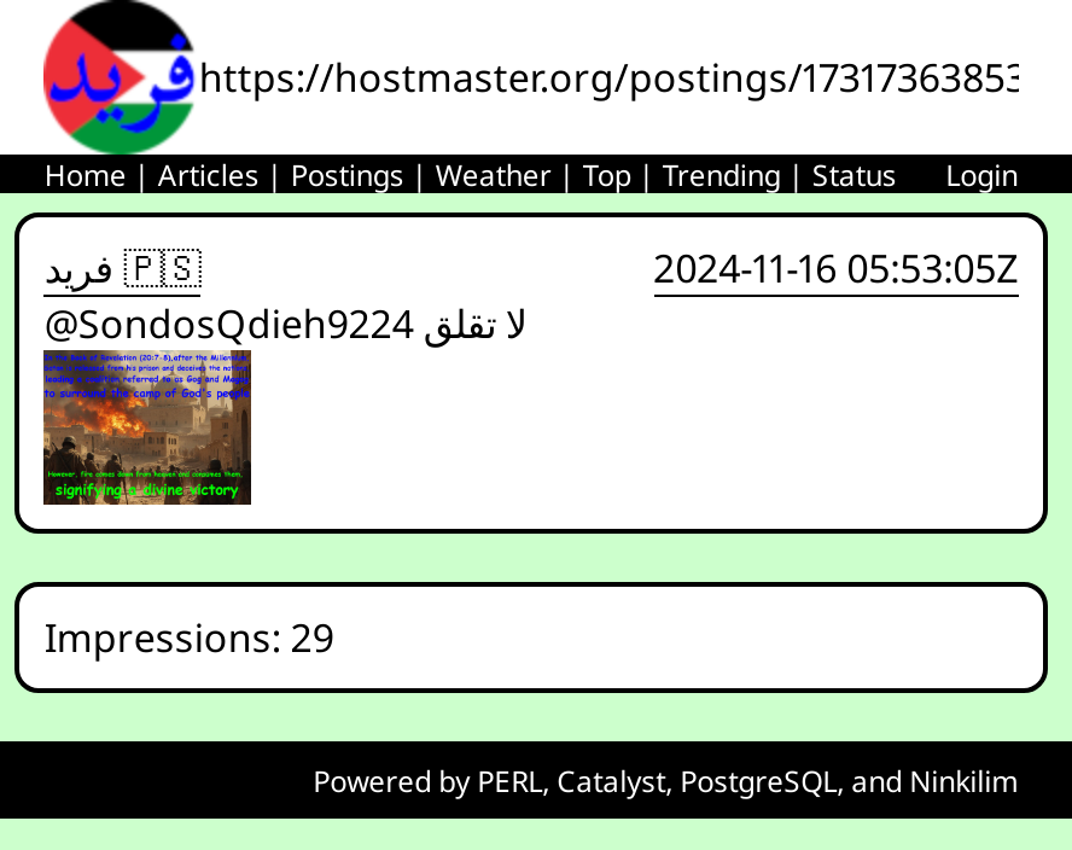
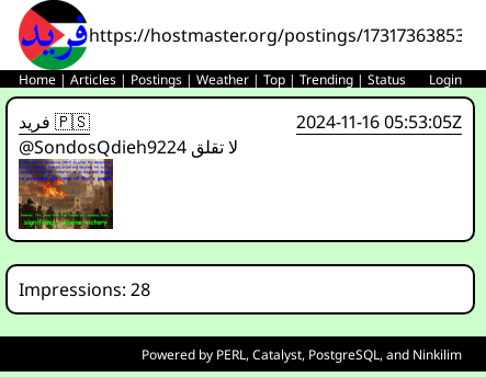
- Impressions: 29
+ Impressions: 28
